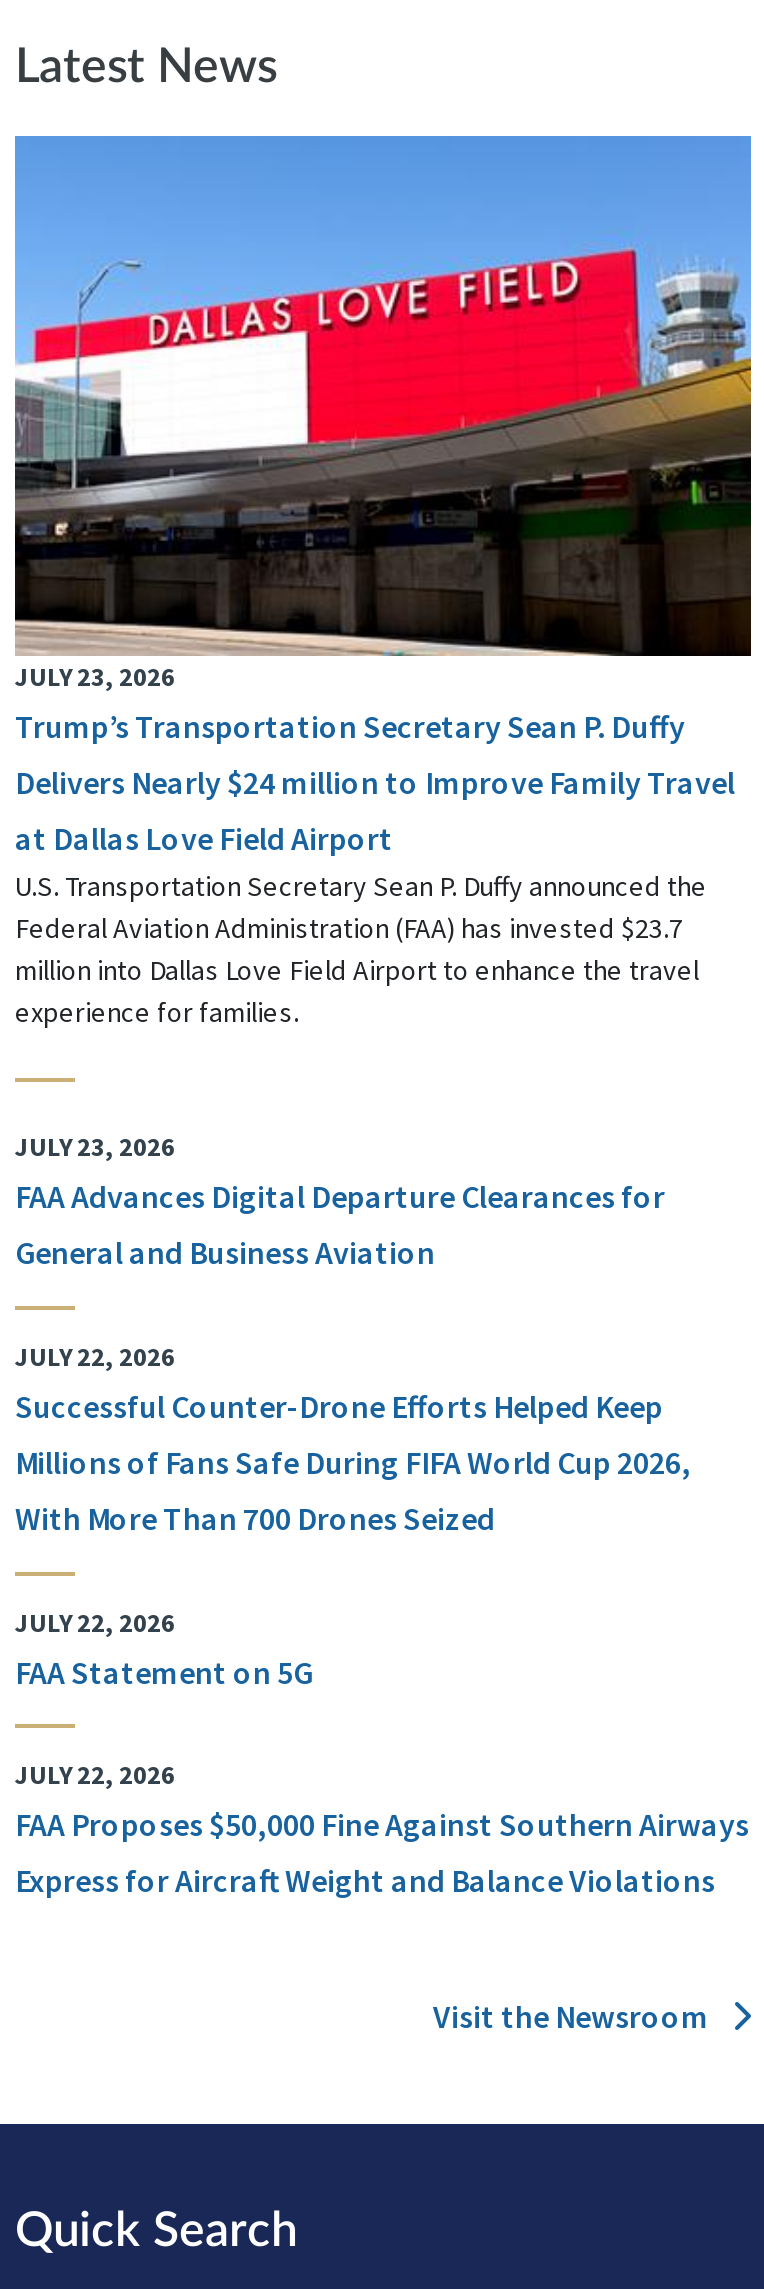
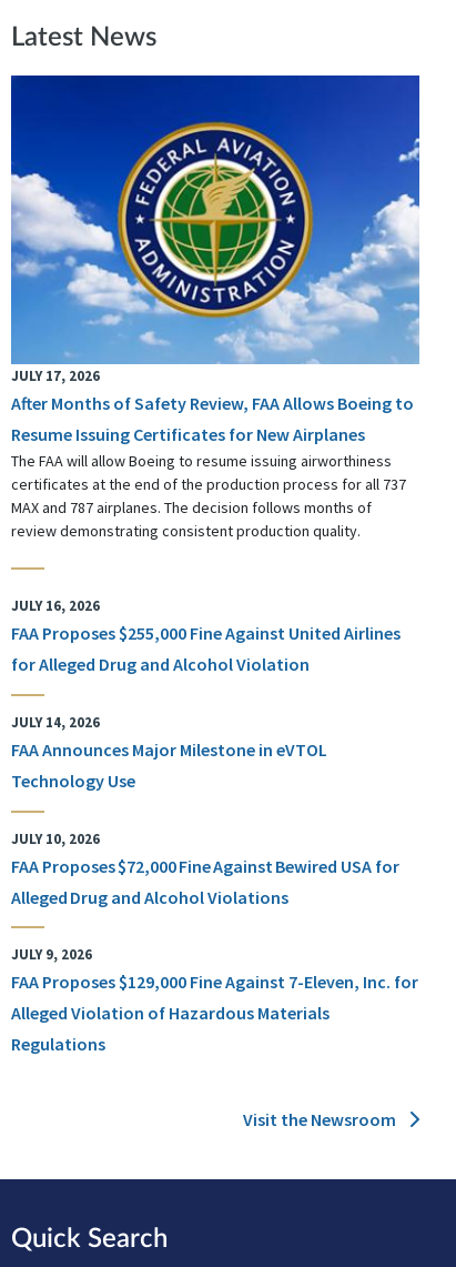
- [image]
- JULY 23, 2026
- Trump’s Transportation Secretary Sean P. Duffy
- Delivers Nearly $24 million to Improve Family Travel
- at Dallas Love Field Airport
- U.S. Transportation Secretary Sean P. Duffy announced the
- Federal Aviation Administration (FAA) has invested $23.7
- million into Dallas Love Field Airport to enhance the travel
- experience for families.
+ [image]
+ JULY 17, 2026
+ After Months of Safety Review, FAA Allows Boeing to
+ Resume Issuing Certificates for New Airplanes
+ The FAA will allow Boeing to resume issuing airworthiness
+ certificates at the end of the production process for all 737
+ MAX and 787 airplanes. The decision follows months of
+ review demonstrating consistent production quality.

- JULY 23, 2026
- FAA Advances Digital Departure Clearances for
- General and Business Aviation
+ JULY 16, 2026
+ FAA Proposes $255,000 Fine Against United Airlines
+ for Alleged Drug and Alcohol Violation

- JULY 22, 2026
- Successful Counter-Drone Efforts Helped Keep
- Millions of Fans Safe During FIFA World Cup 2026,
- With More Than 700 Drones Seized
+ JULY 14, 2026
+ FAA Announces Major Milestone in eVTOL
+ Technology Use

- JULY 22, 2026
- FAA Statement on 5G
+ JULY 10, 2026
+ FAA Proposes $72,000 Fine Against Bewired USA for
+ Alleged Drug and Alcohol Violations

- JULY 22, 2026
- FAA Proposes $50,000 Fine Against Southern Airways
- Express for Aircraft Weight and Balance Violations
+ JULY 9, 2026
+ FAA Proposes $129,000 Fine Against 7-Eleven, Inc. for
+ Alleged Violation of Hazardous Materials
+ Regulations
